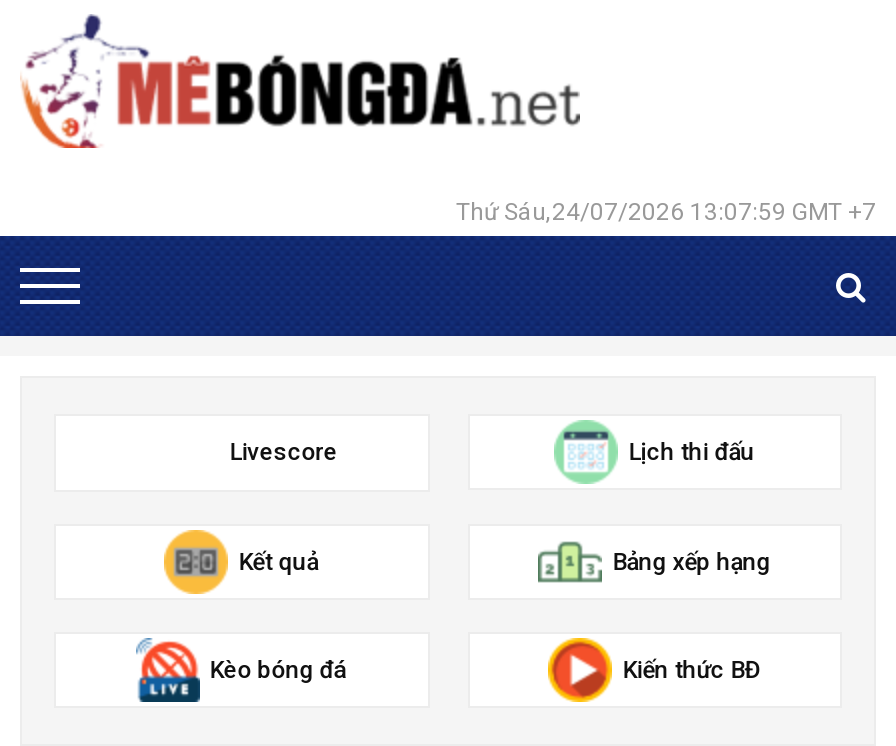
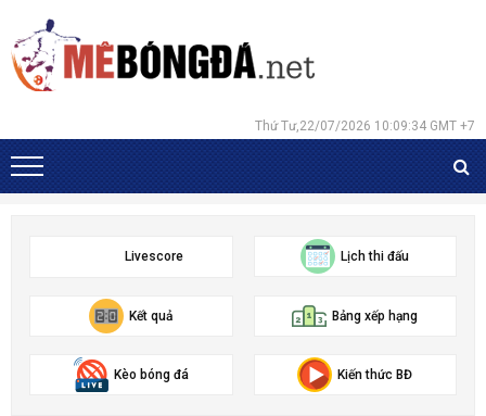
- Thứ Sáu,24/07/2026 13:07:59 GMT +7
+ Thứ Tư,22/07/2026 10:09:34 GMT +7
